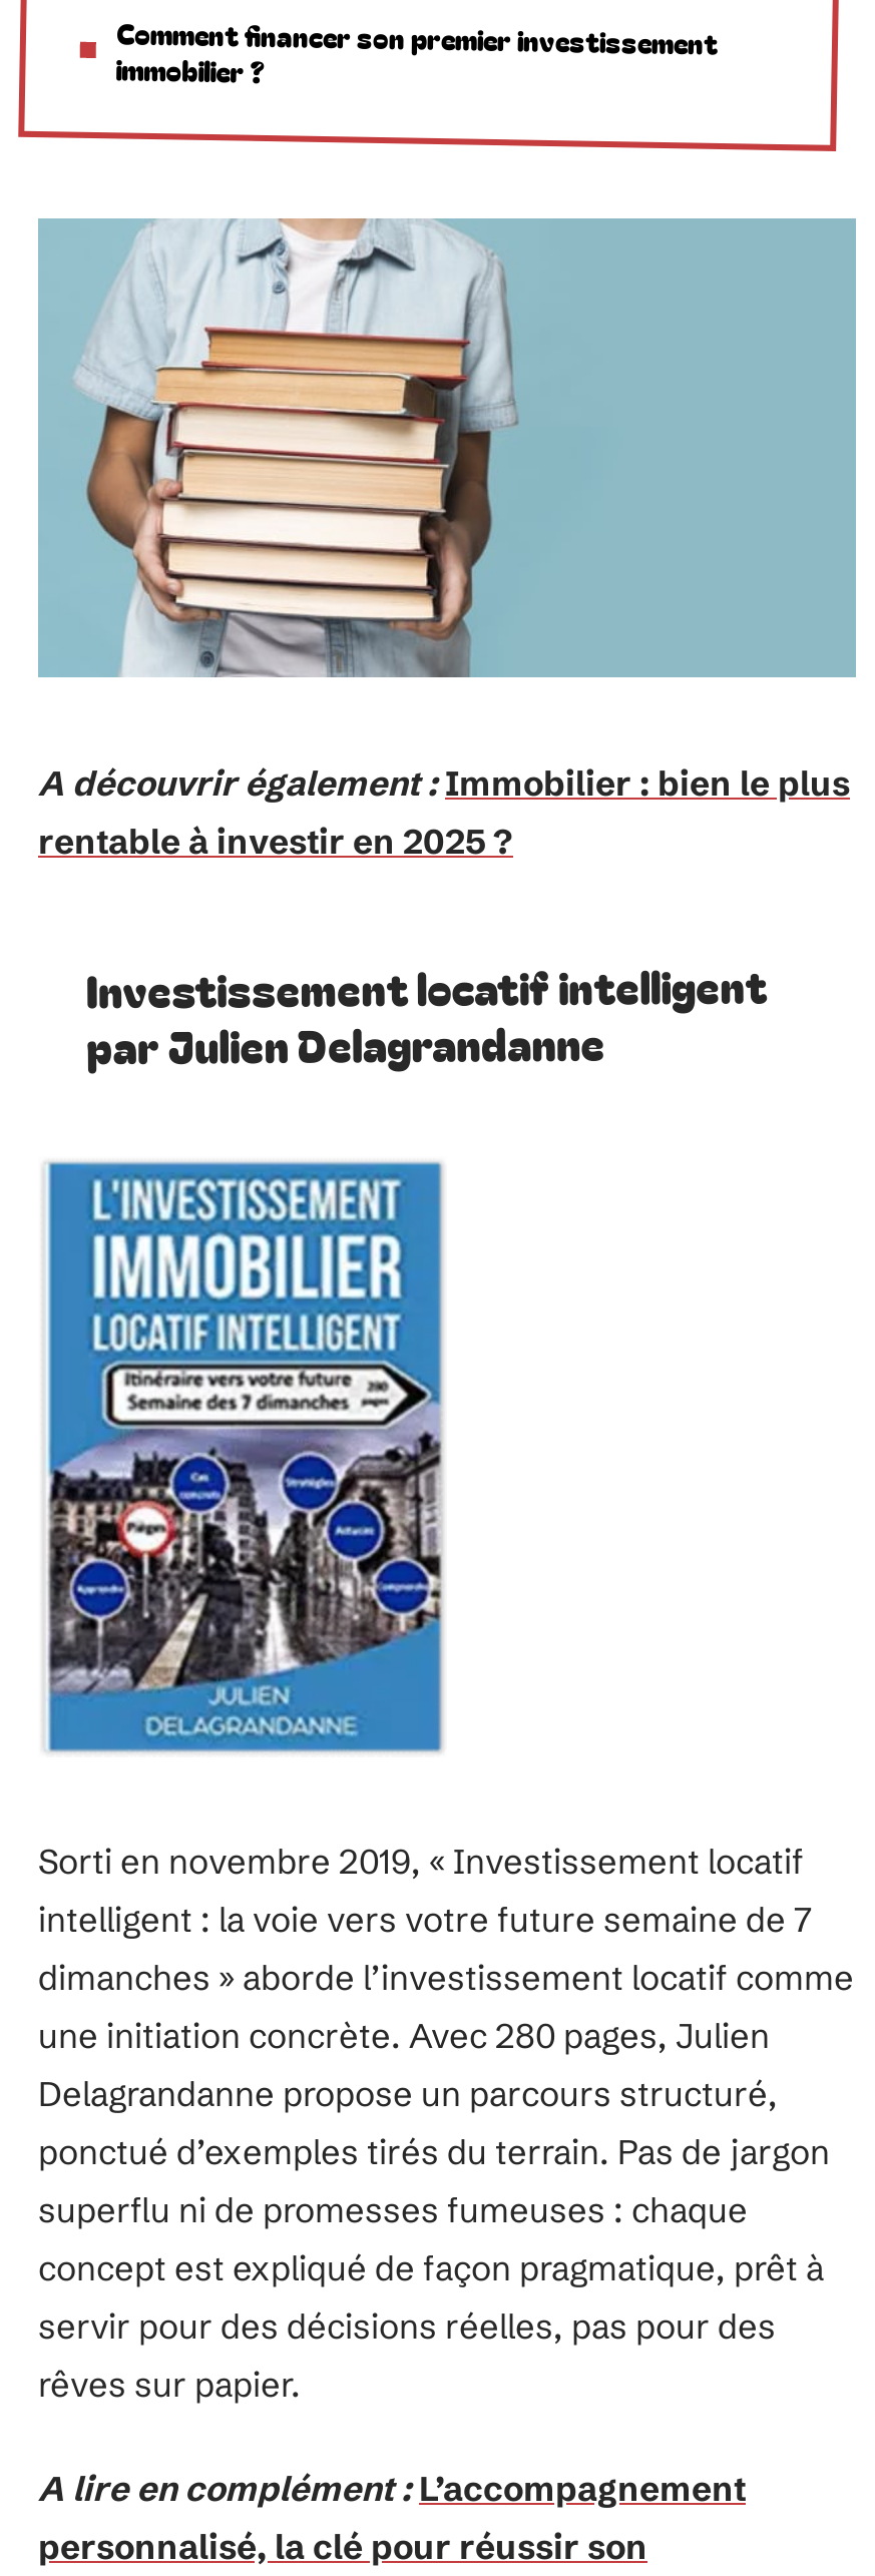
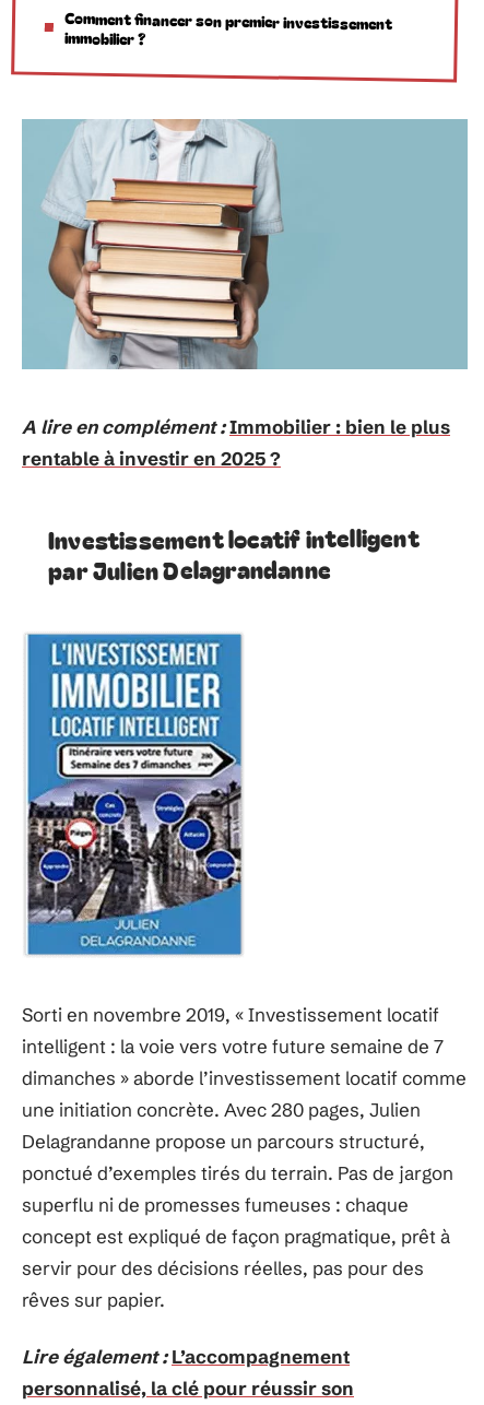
- A découvrir également : Immobilier : bien le plus
+ A lire en complément : Immobilier : bien le plus

- A lire en complément : L’accompagnement
+ Lire également : L’accompagnement
